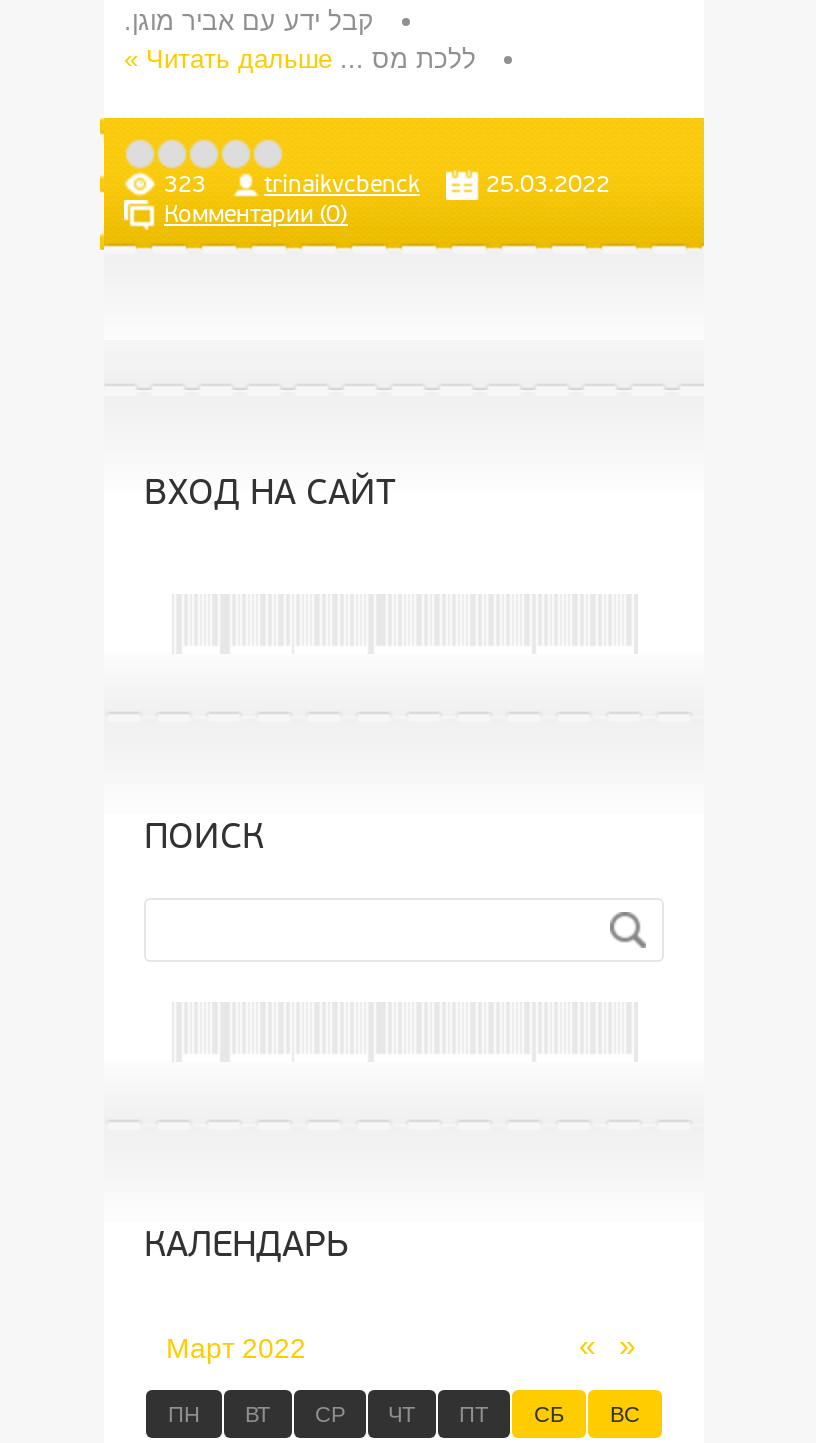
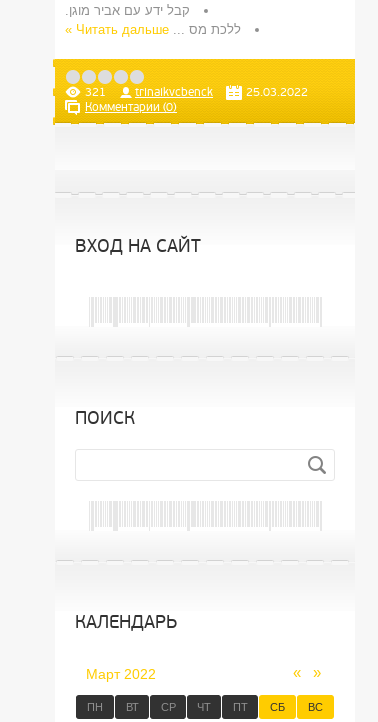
- 323 trinaikvcbenck
+ 321 trinaikvcbenck
